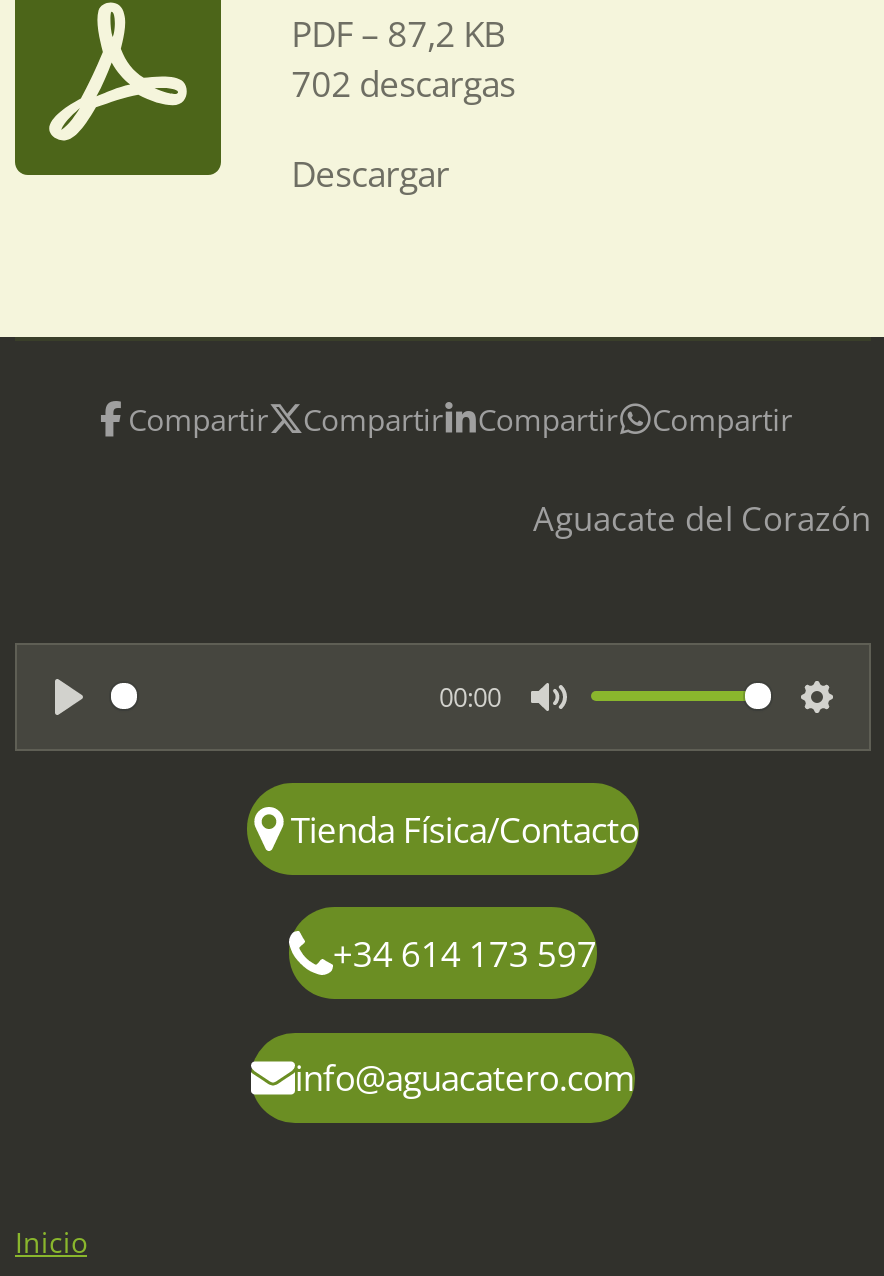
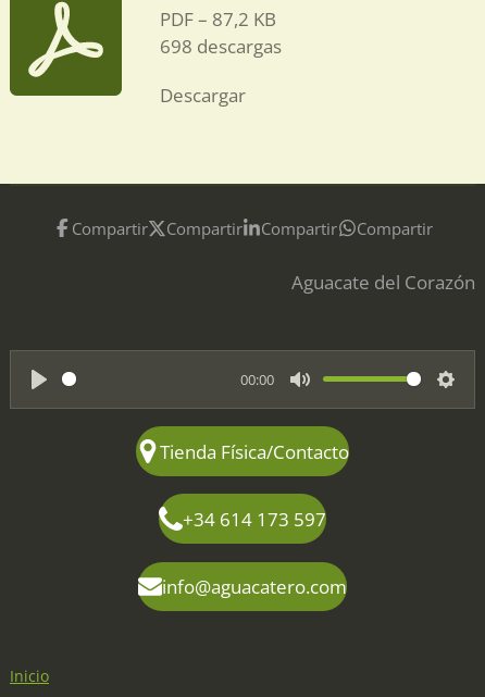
- 702 descargas
+ 698 descargas
